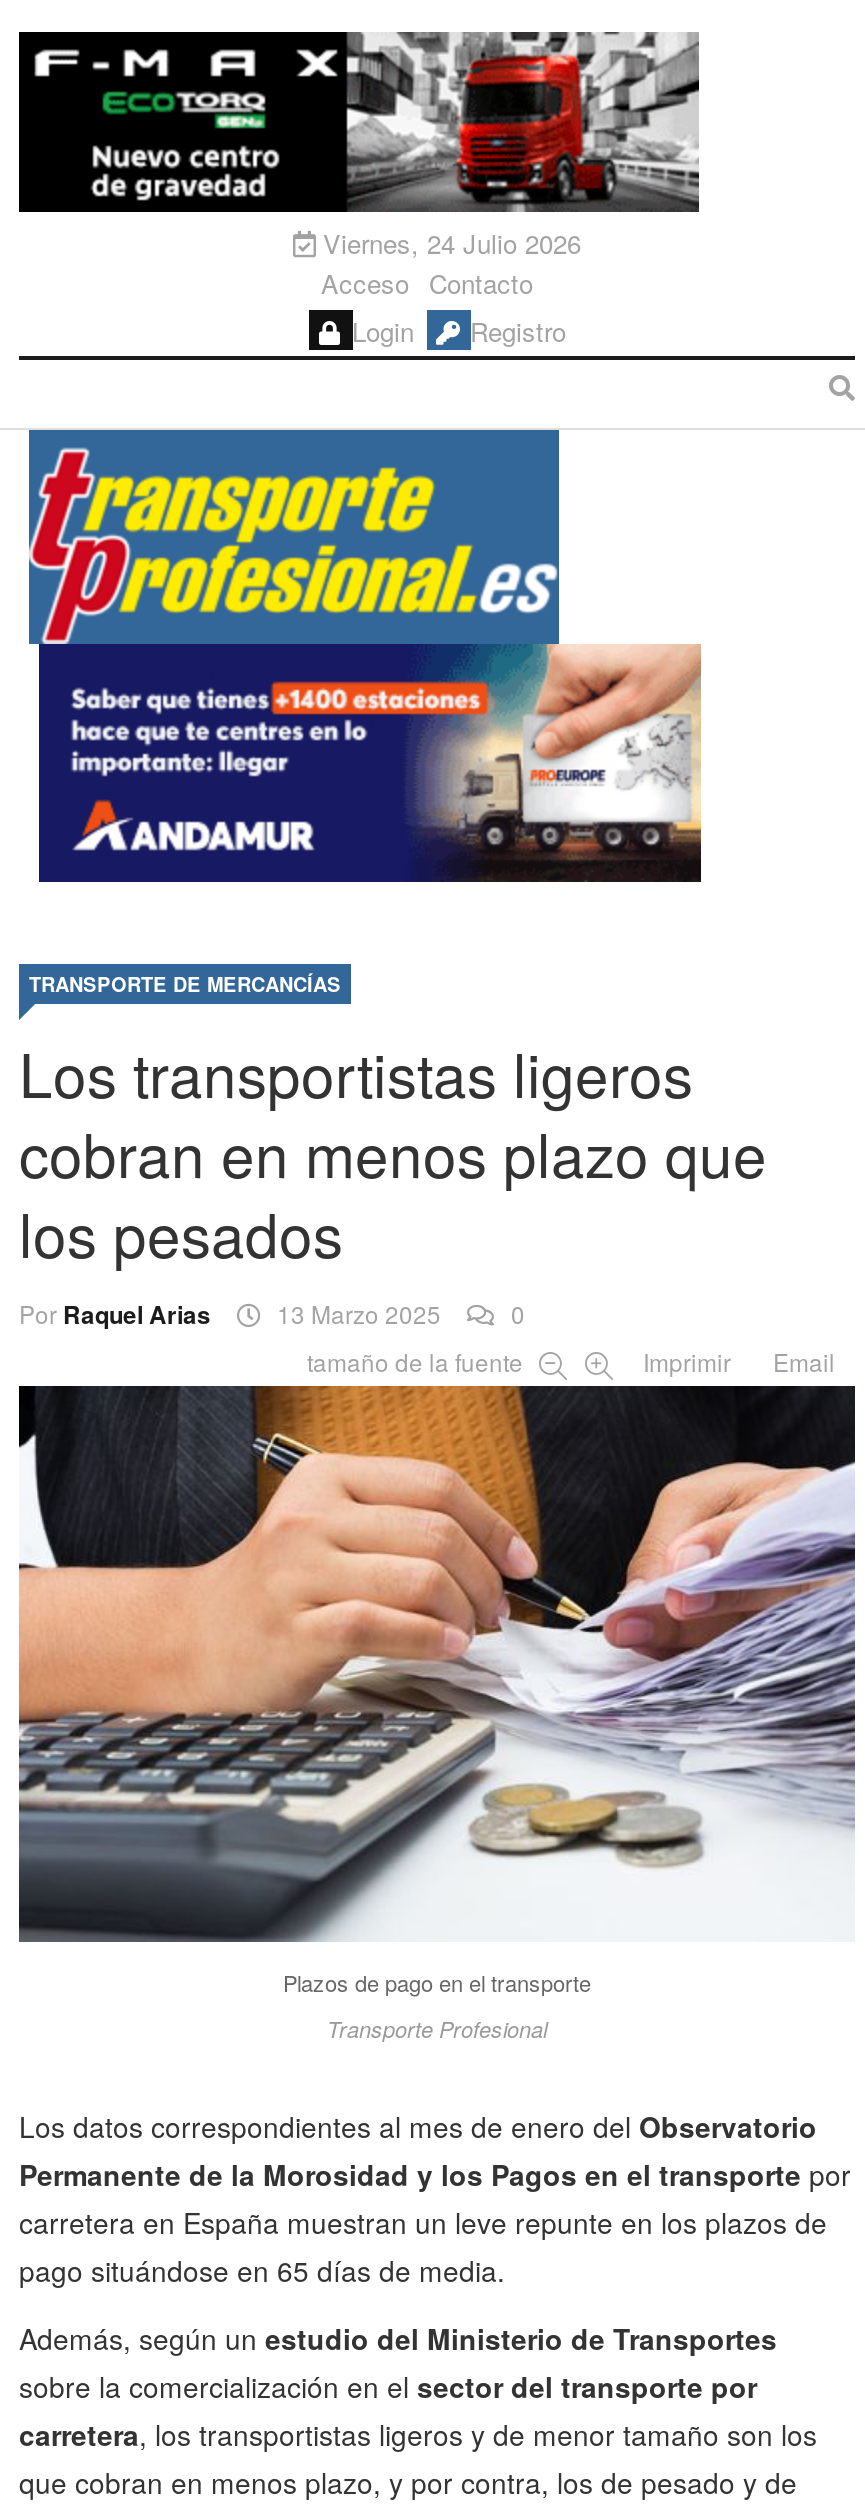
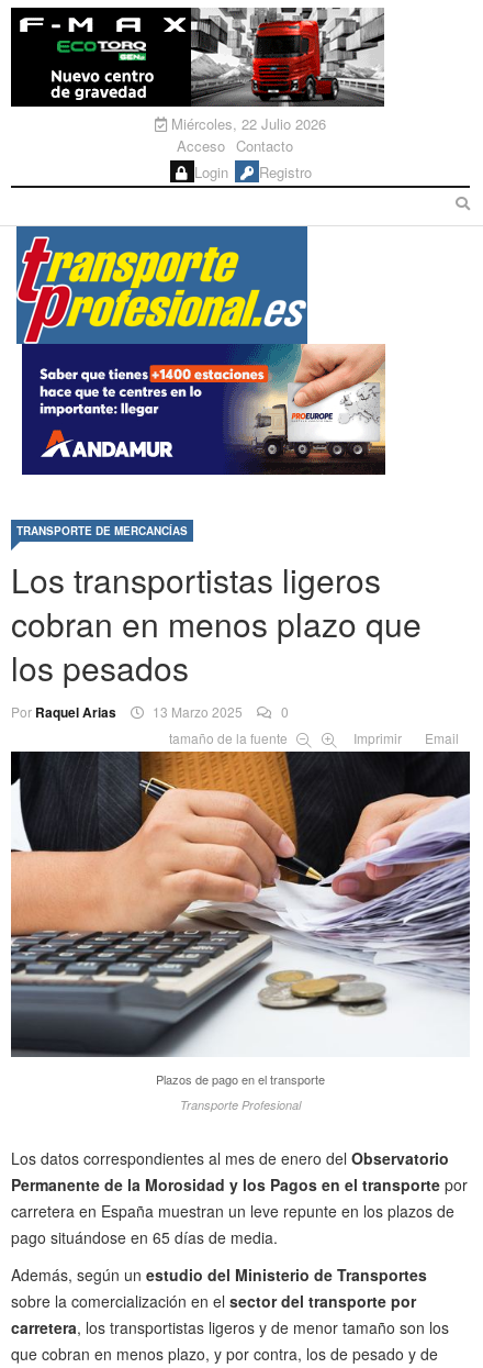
- Viernes, 24 Julio 2026
+ Miércoles, 22 Julio 2026
